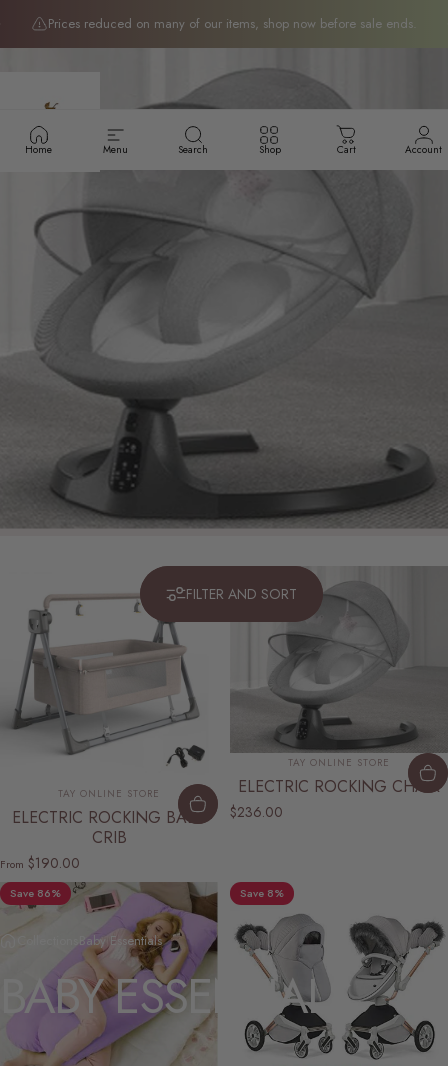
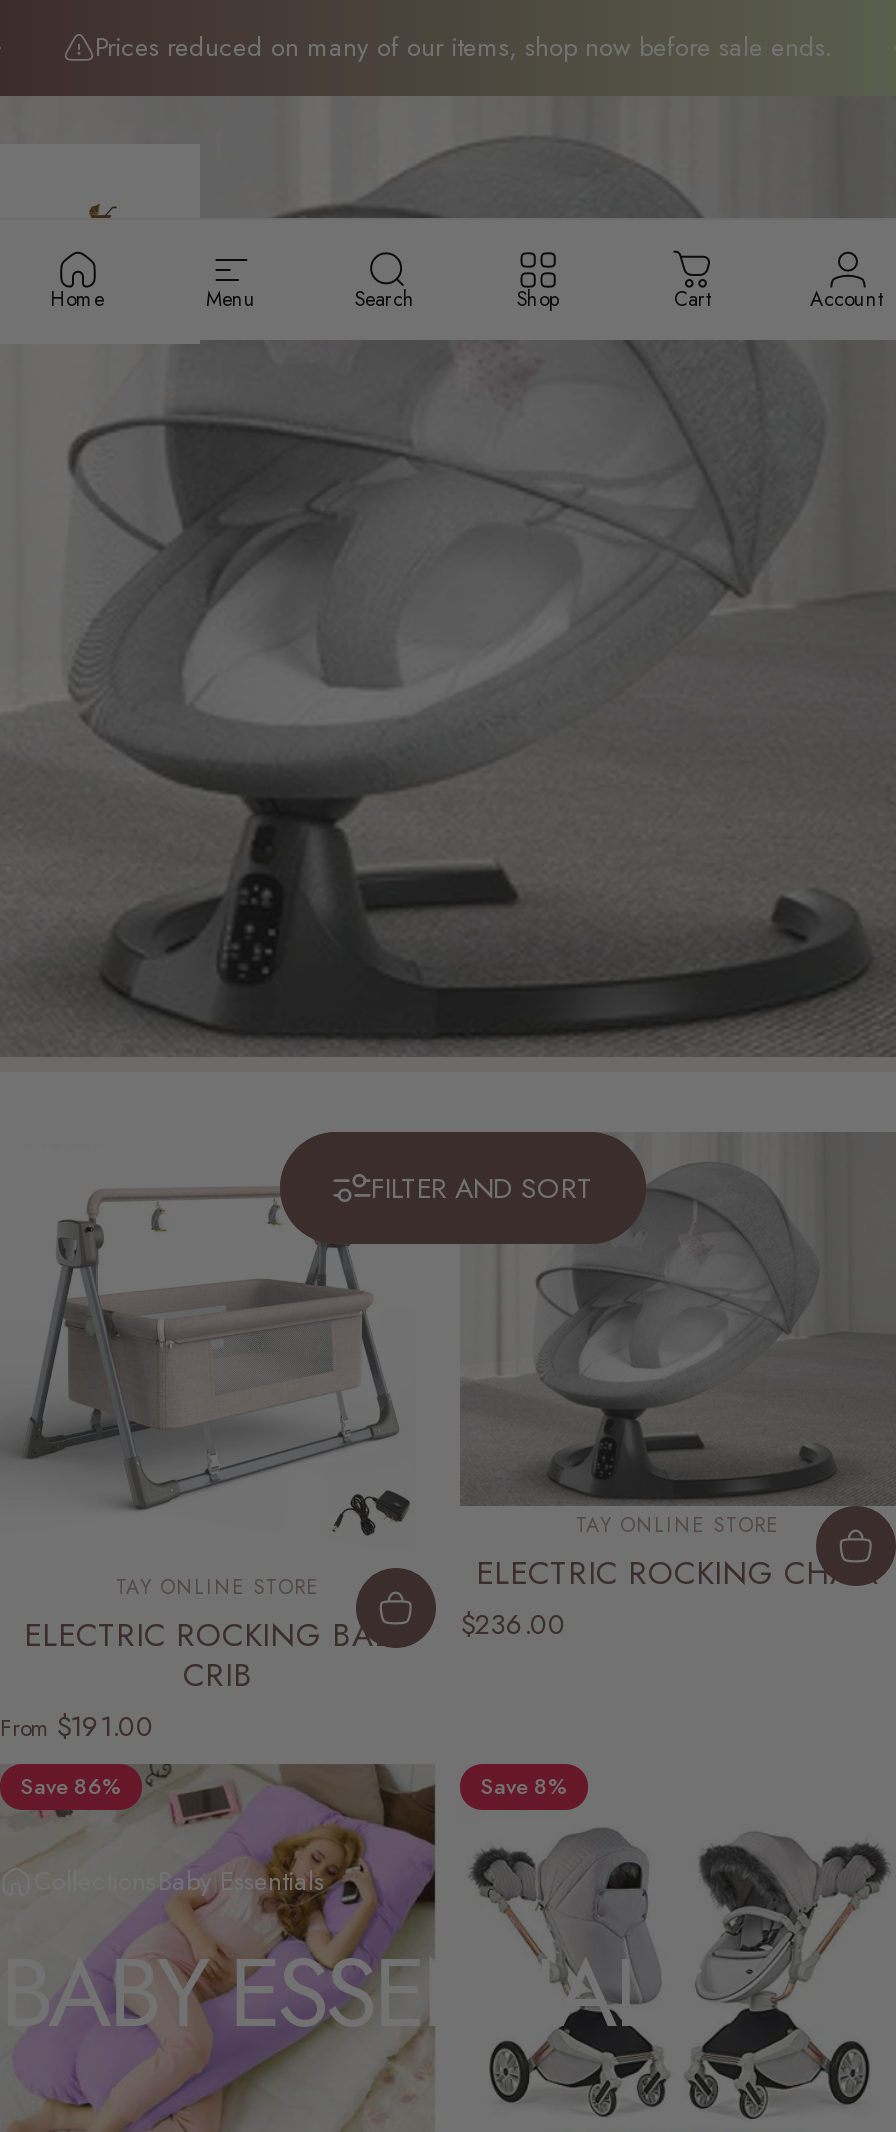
- From $190.00
+ From $191.00
